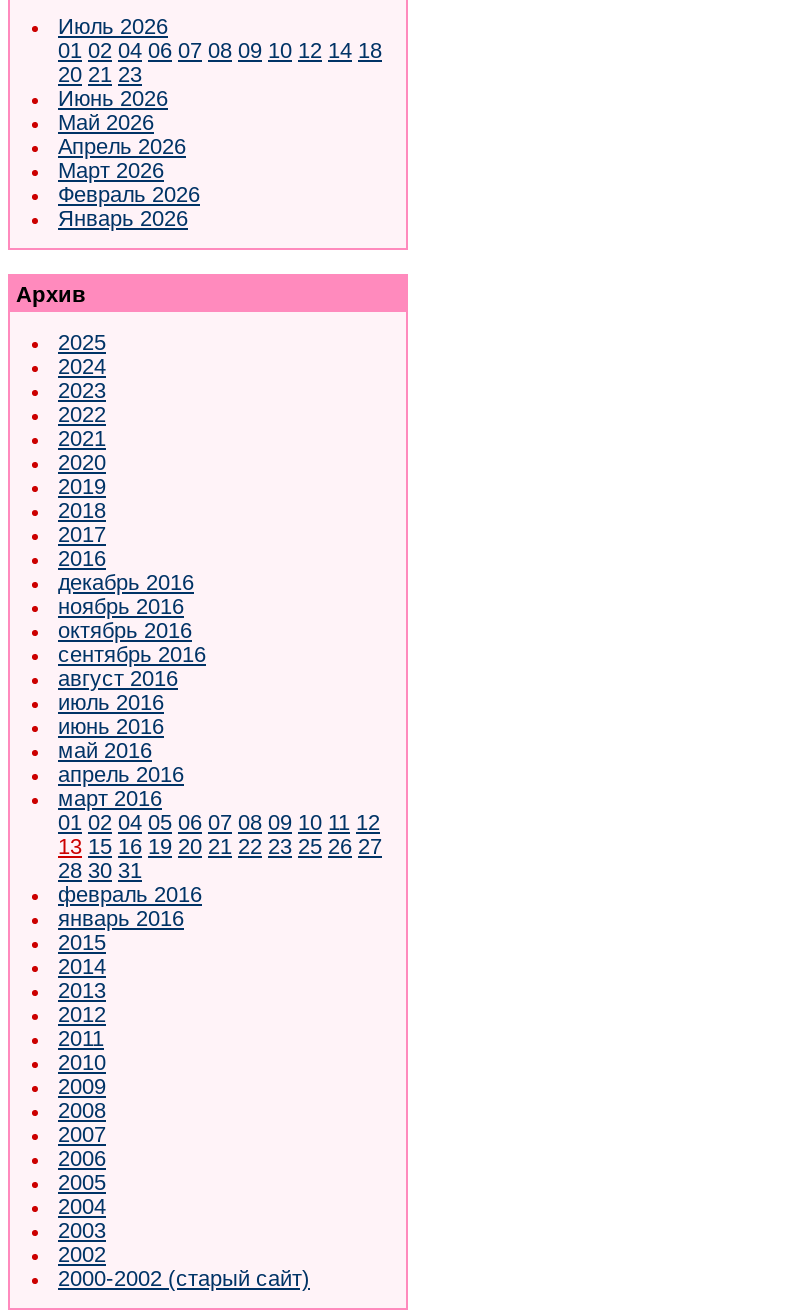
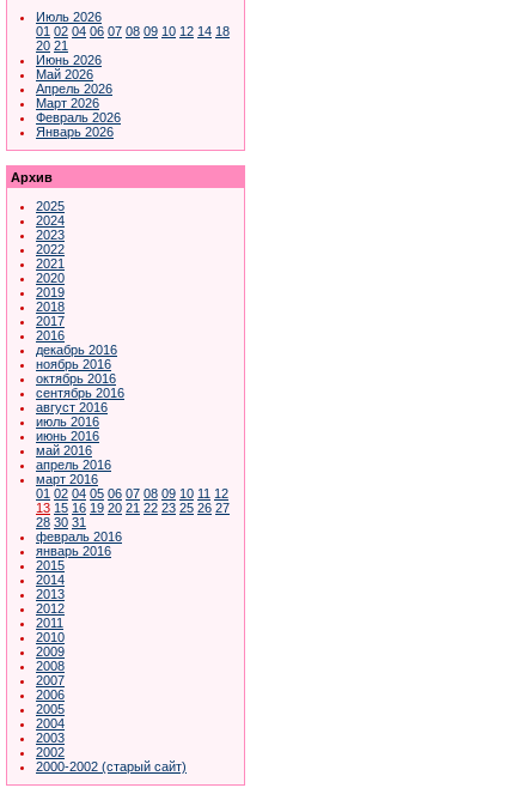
- 20 21 23
+ 20 21
